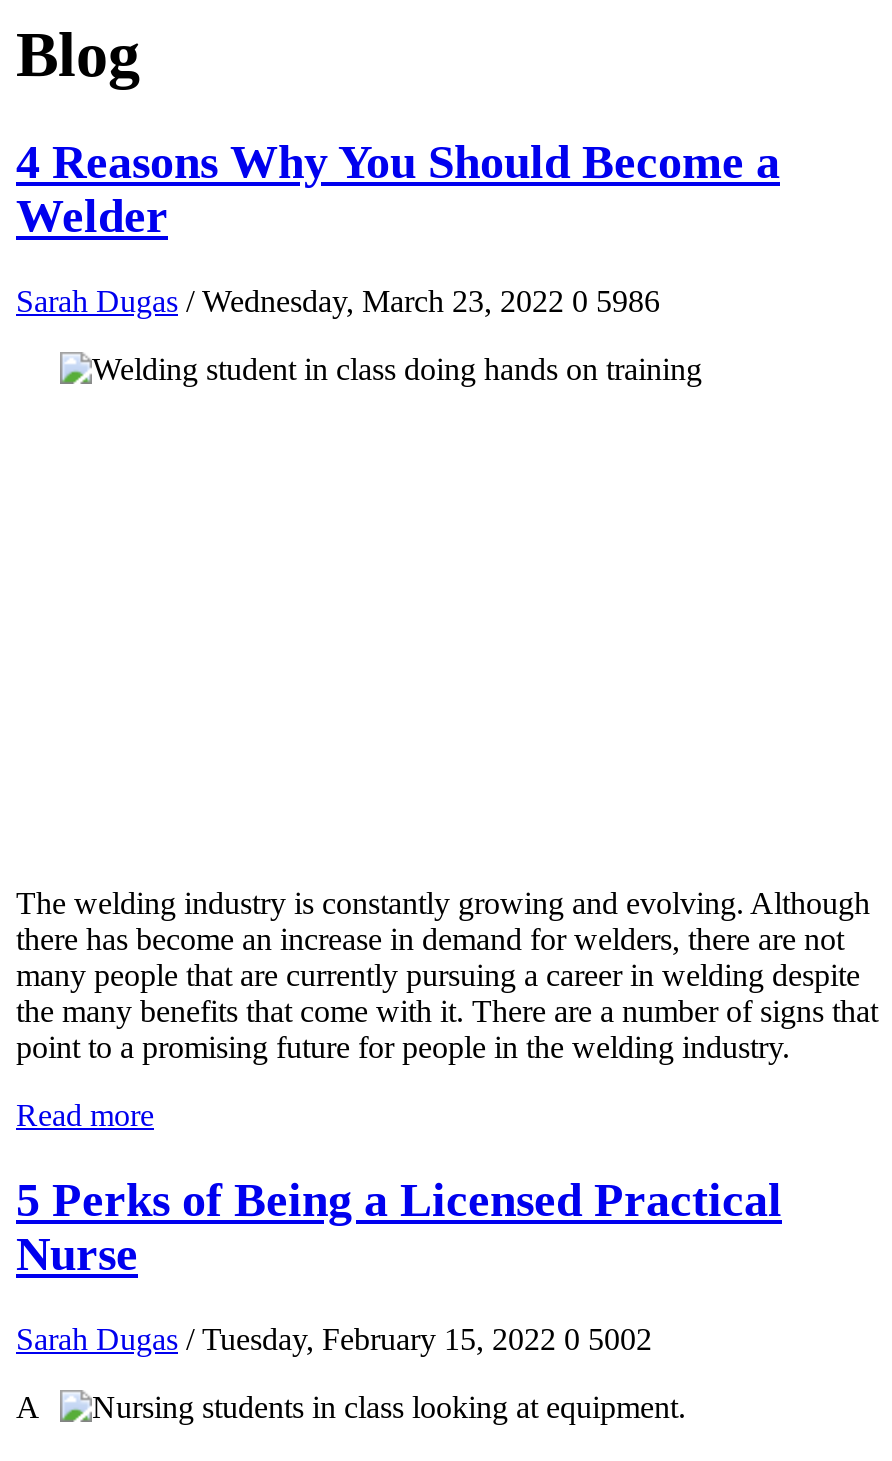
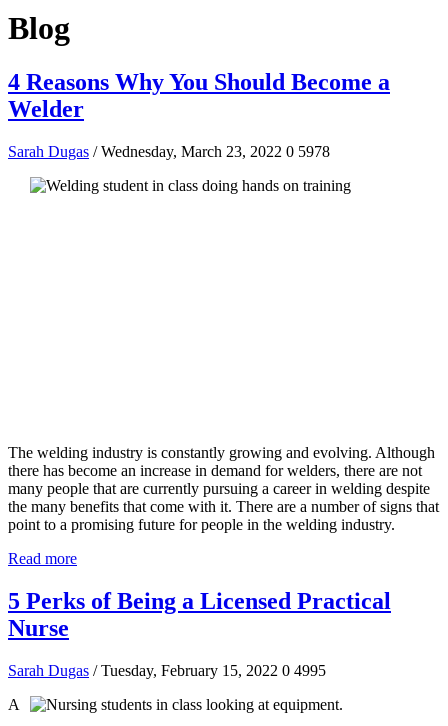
- Sarah Dugas / Wednesday, March 23, 2022 0 5986
+ Sarah Dugas / Wednesday, March 23, 2022 0 5978

- Sarah Dugas / Tuesday, February 15, 2022 0 5002
+ Sarah Dugas / Tuesday, February 15, 2022 0 4995
